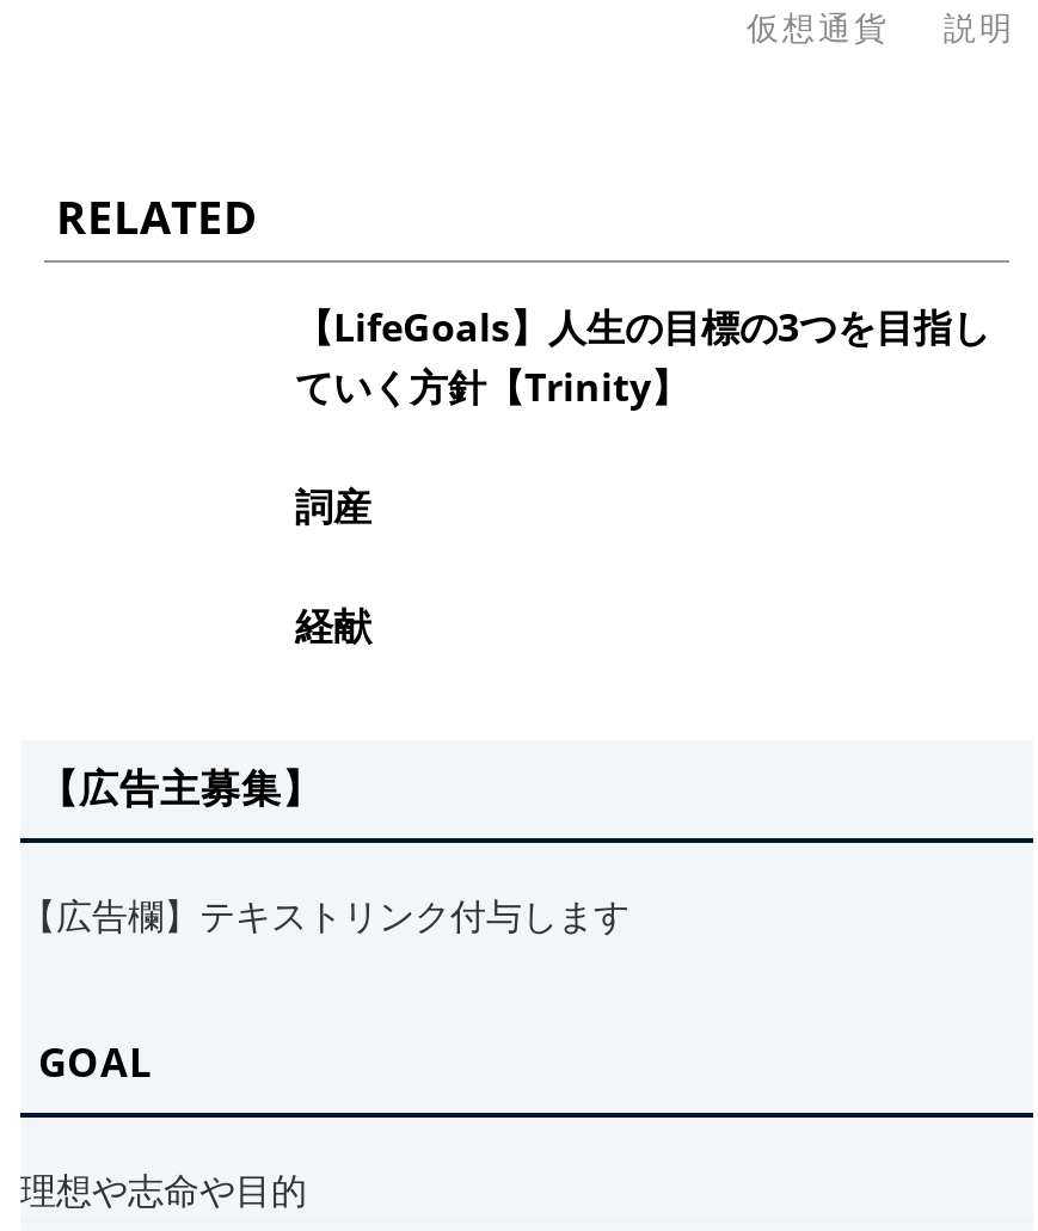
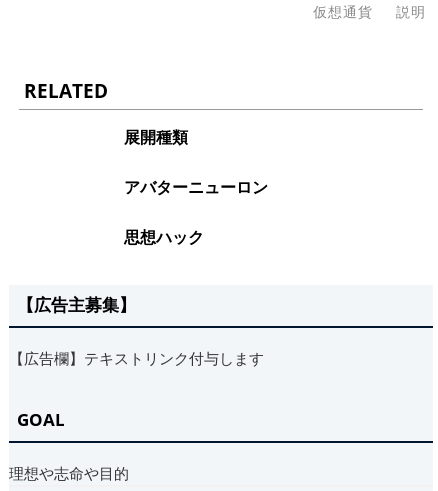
- 【LifeGoals】人生の目標の3つを目指し
- ていく方針【Trinity】
+ 展開種類

- 詞産
+ アバターニューロン

- 経献
+ 思想ハック
